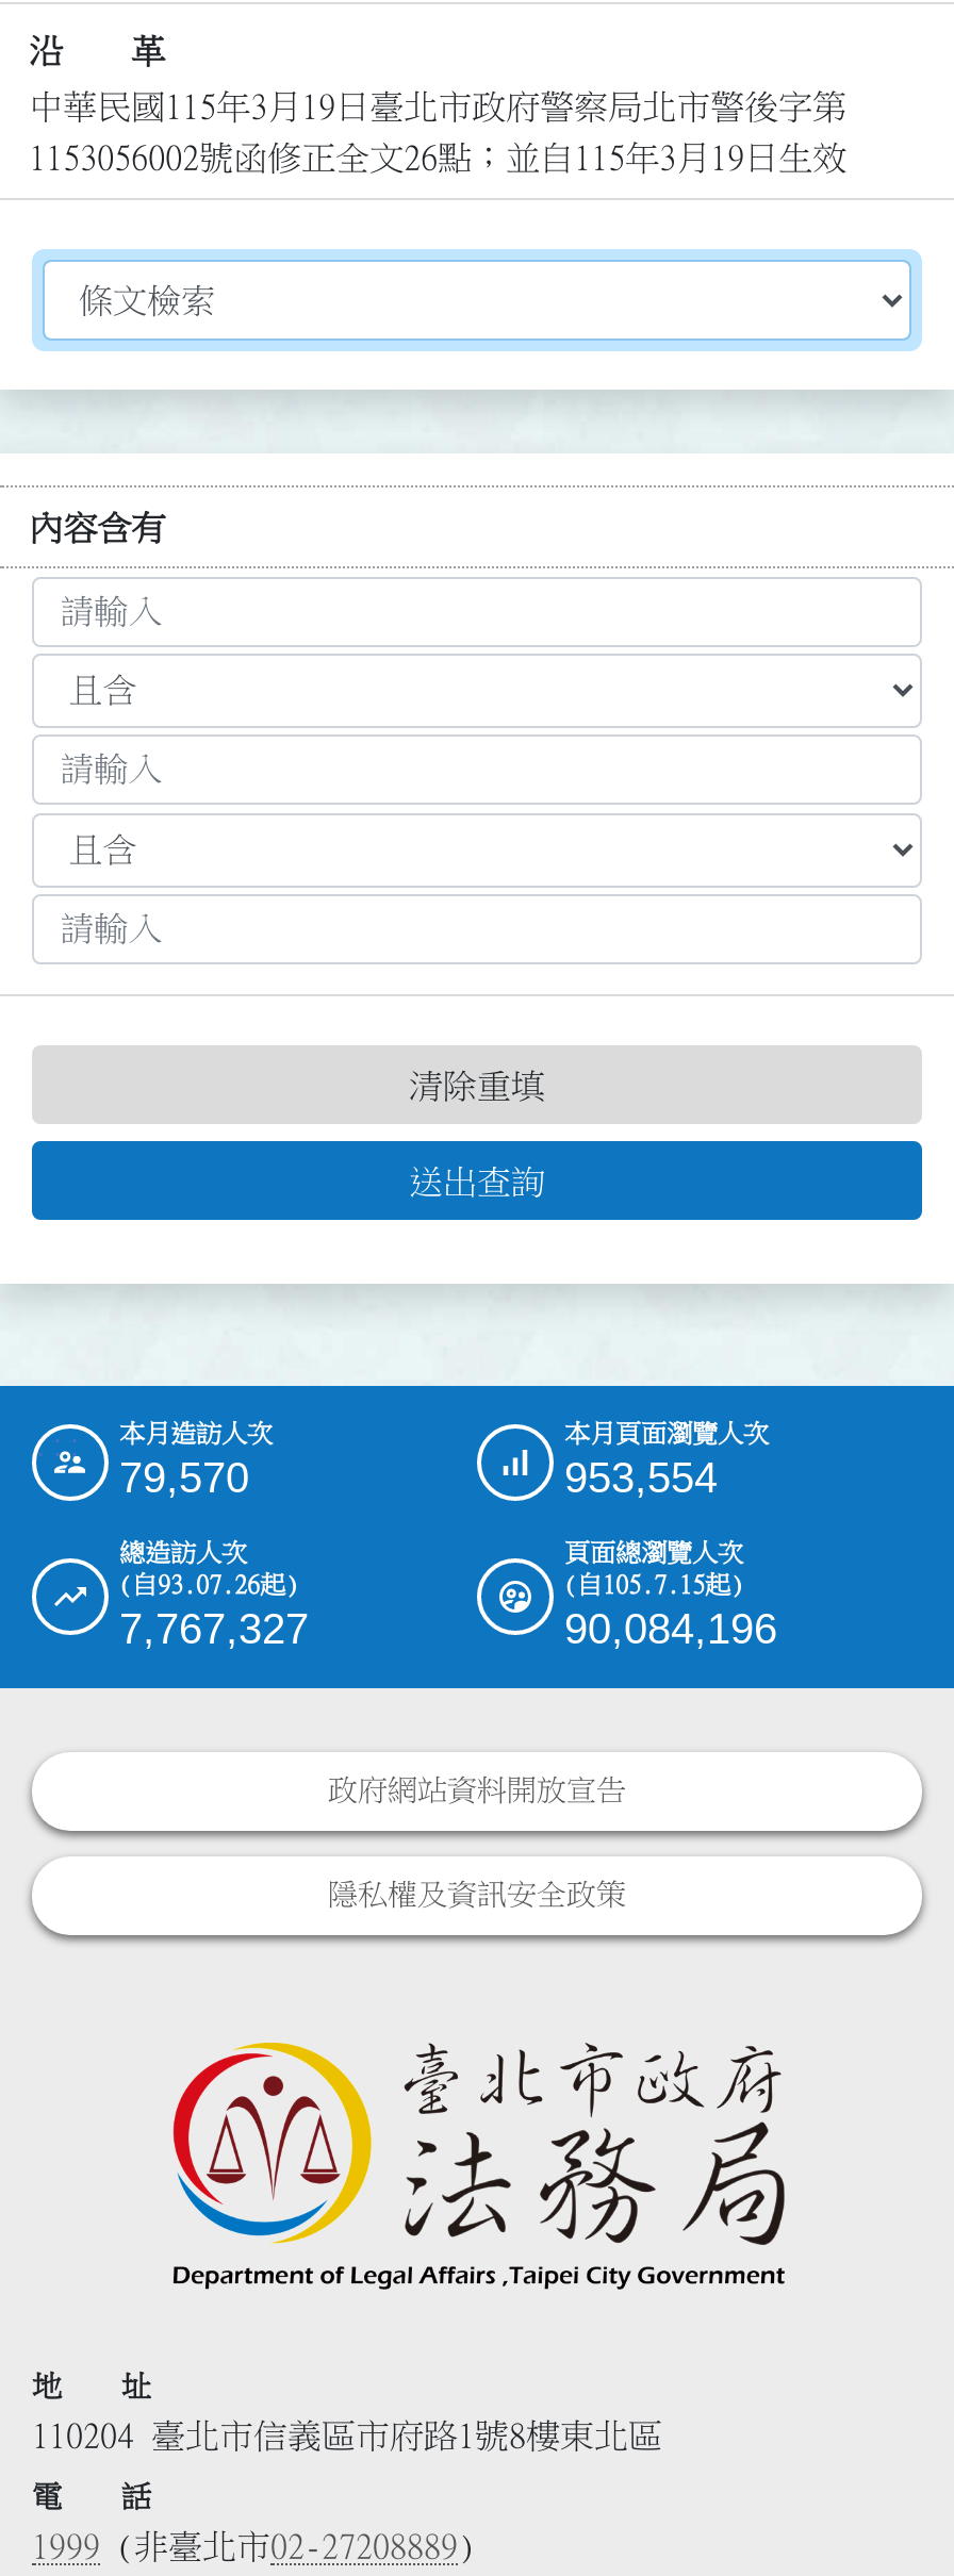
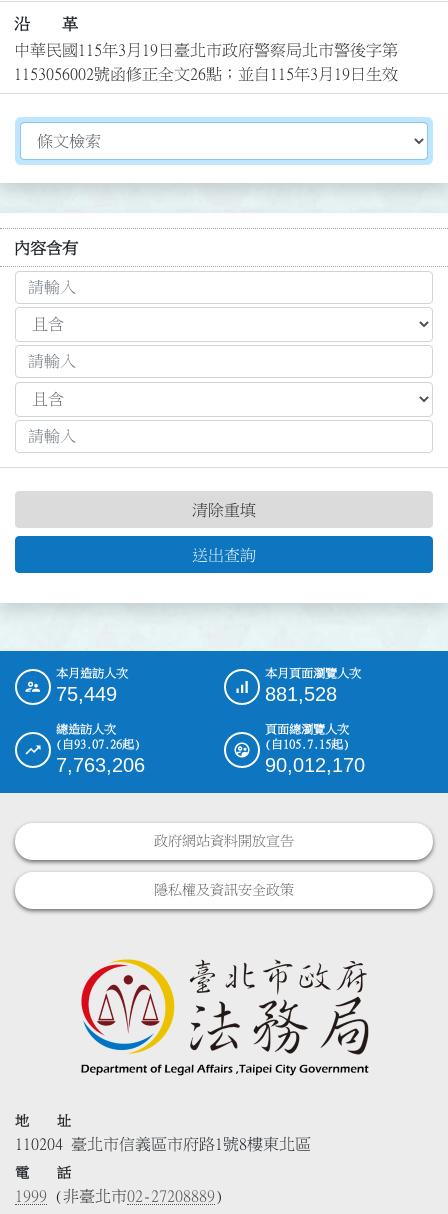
- 79,570
+ 75,449

- 953,554
+ 881,528

- 7,767,327
+ 7,763,206

- 90,084,196
+ 90,012,170
